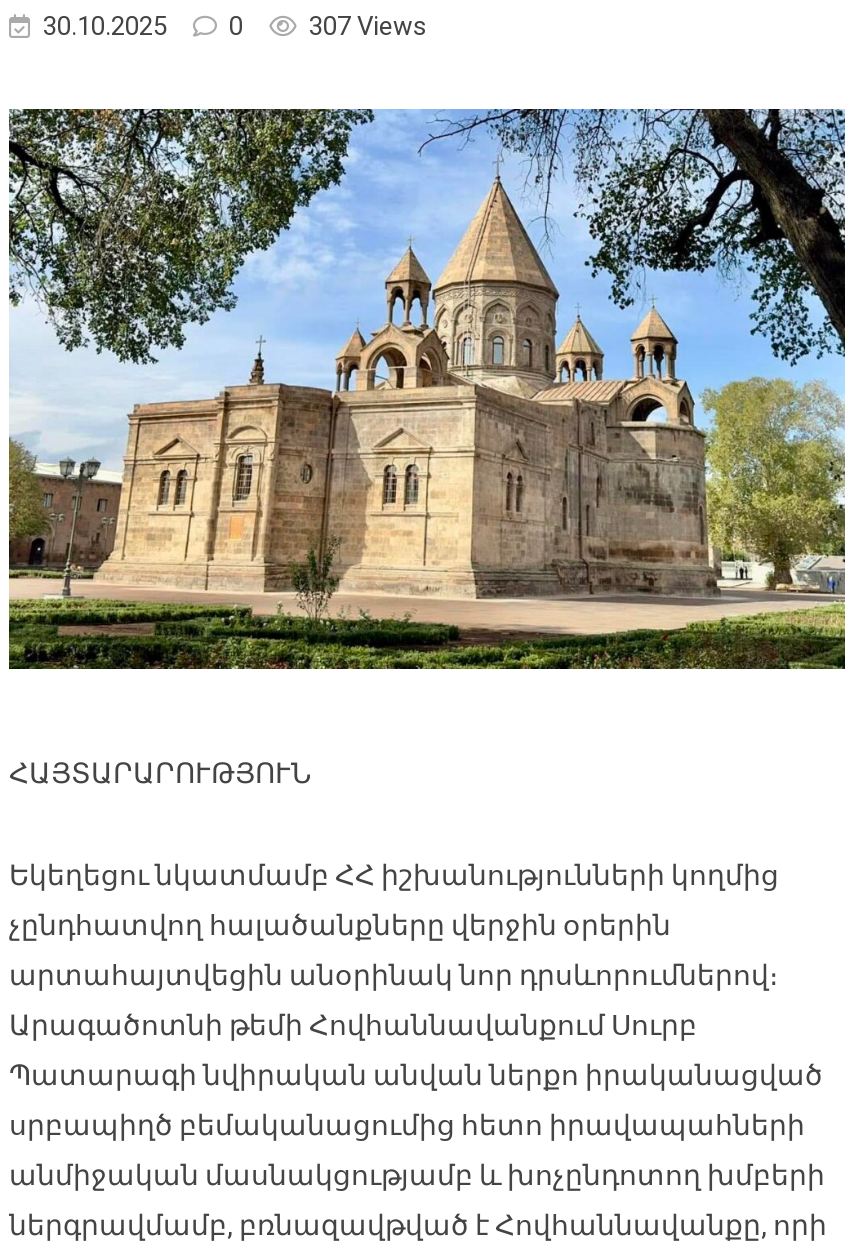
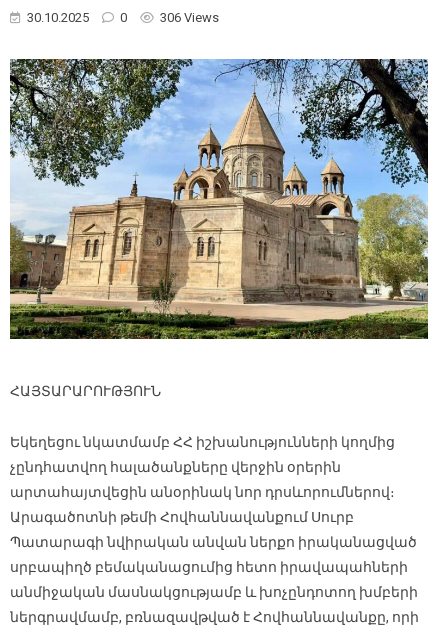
- 30.10.2025 0 307 Views
+ 30.10.2025 0 306 Views
